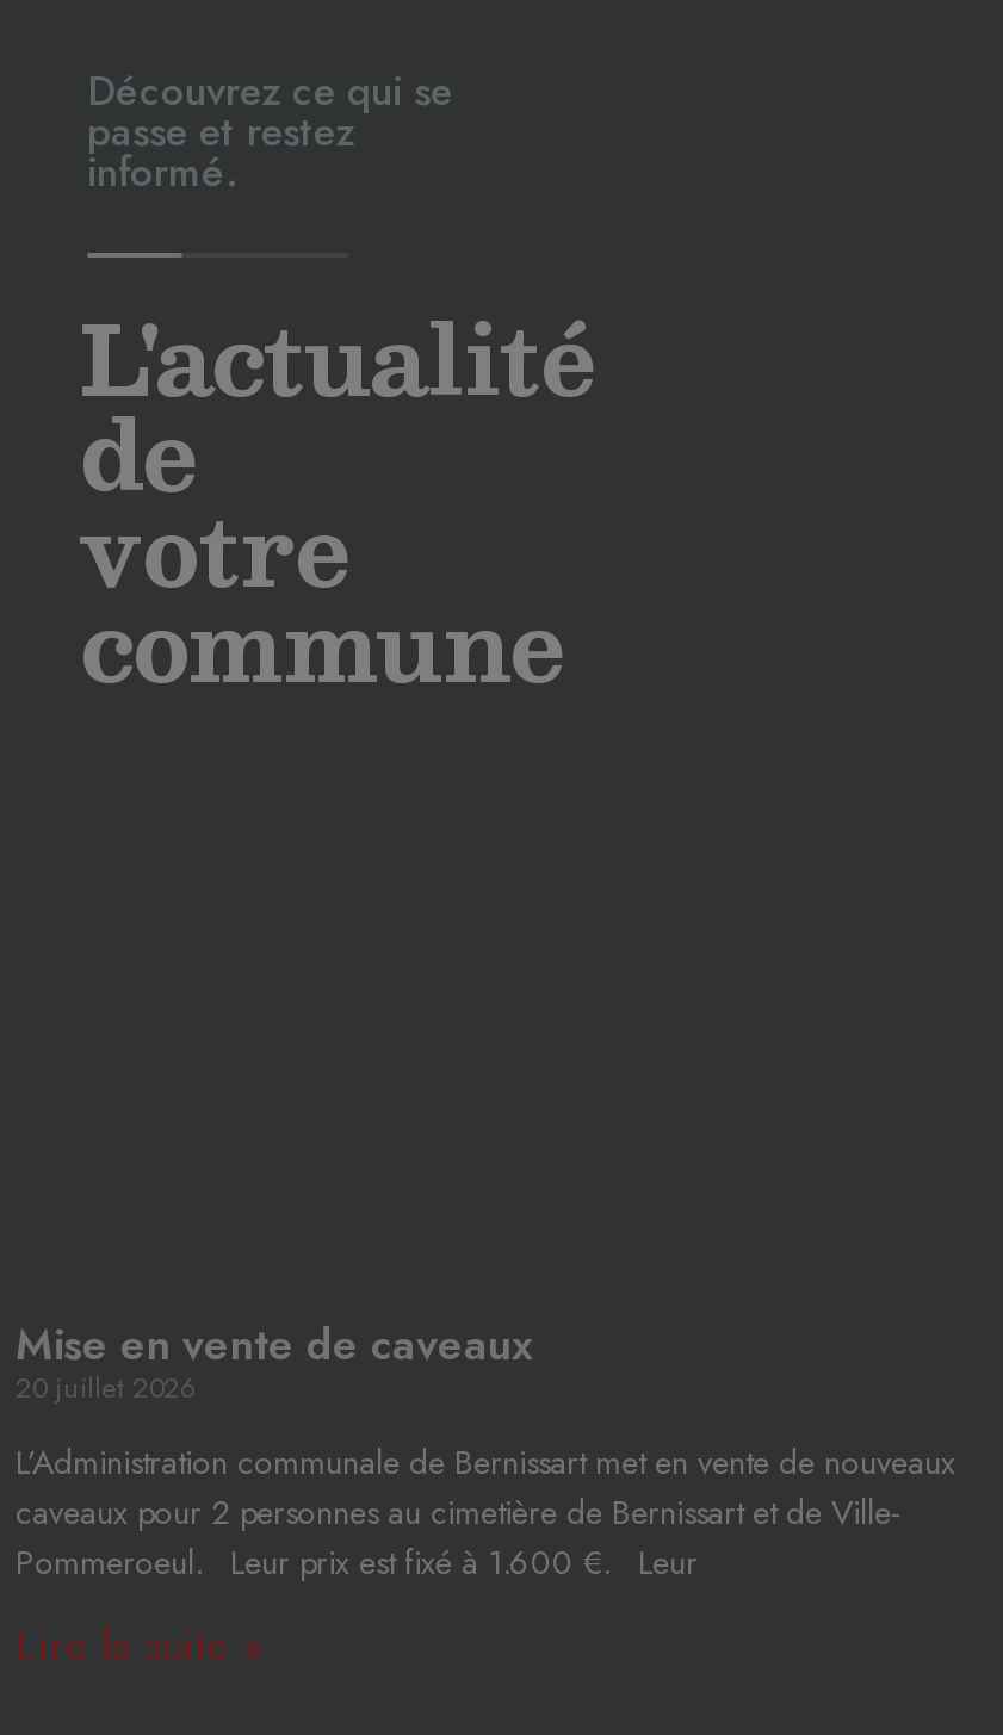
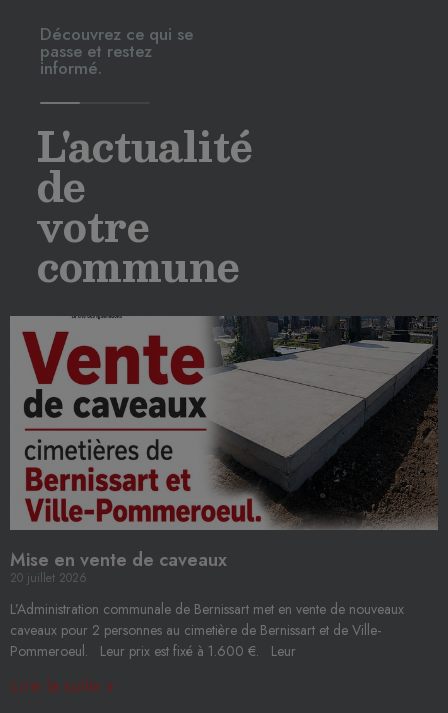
+ [image]
